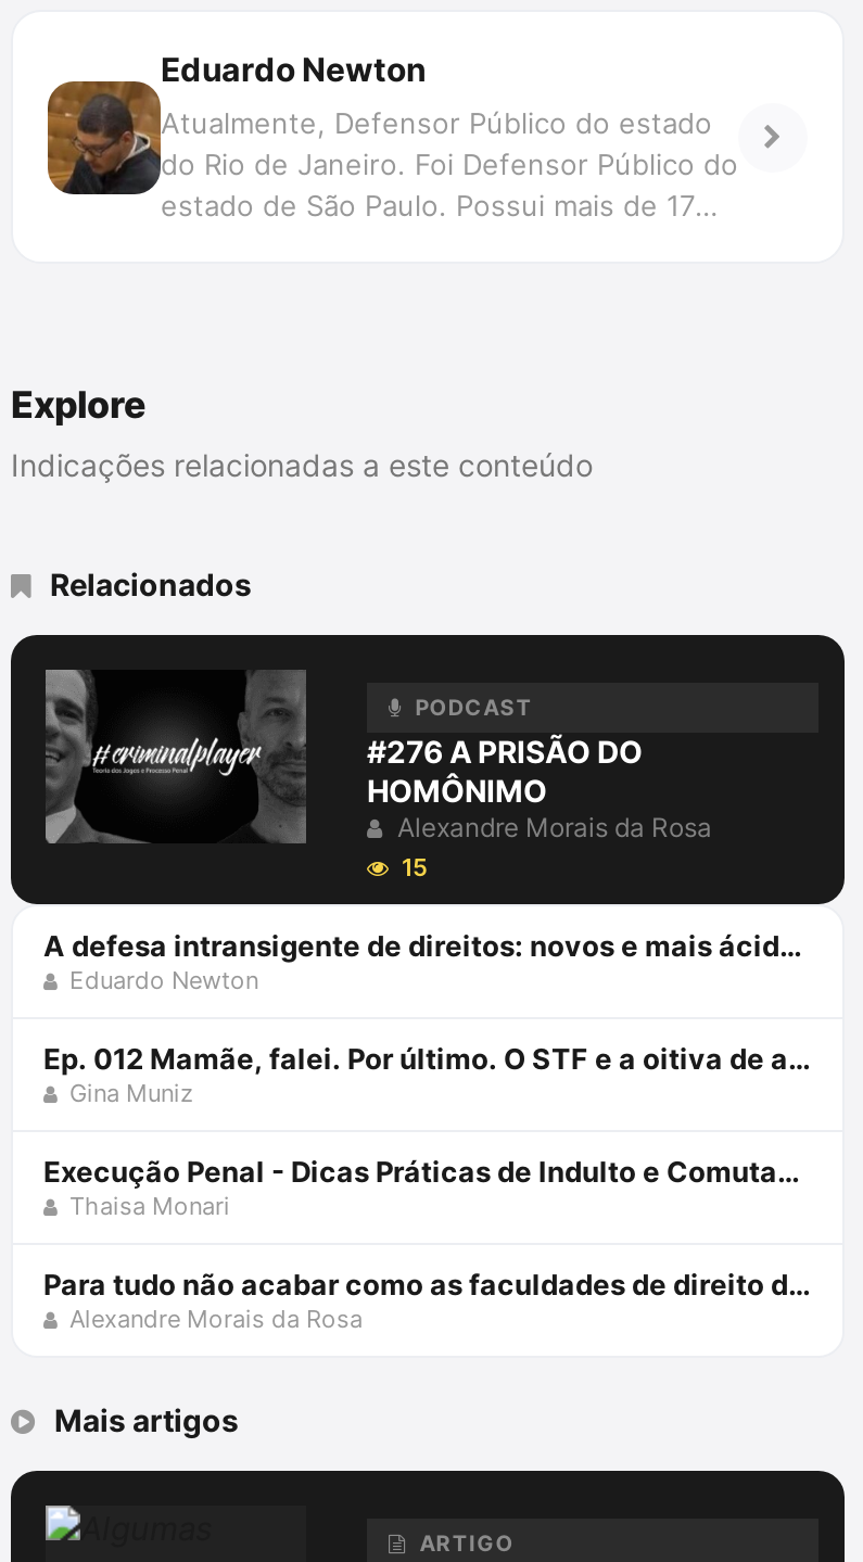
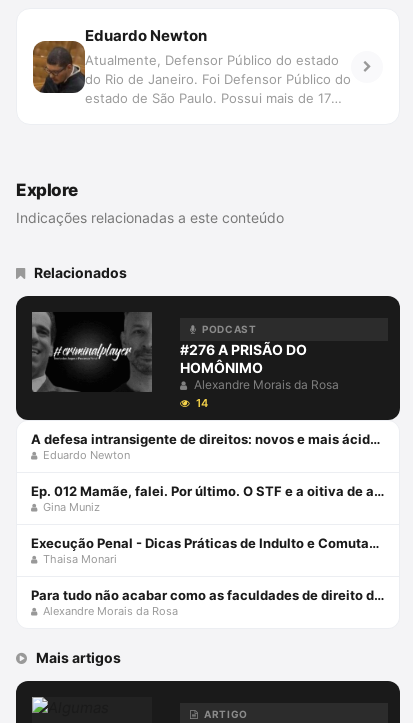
- 15
+ 14
